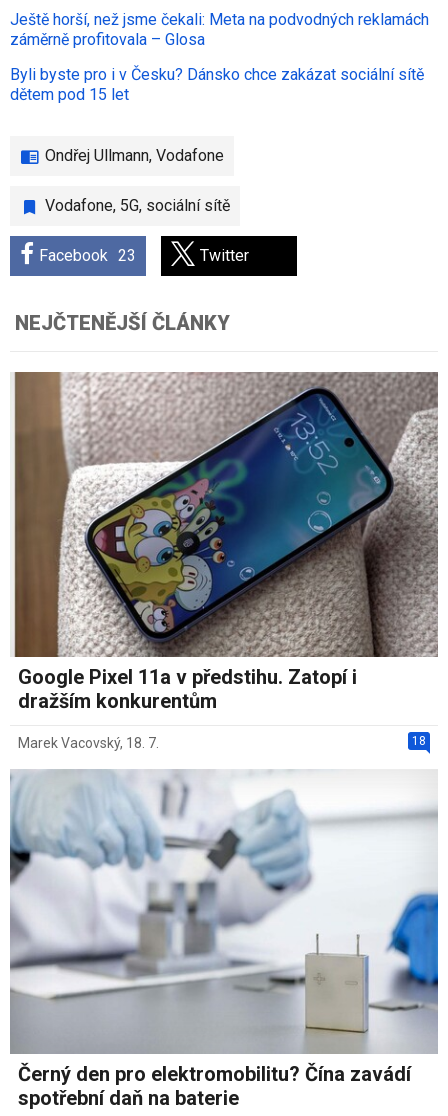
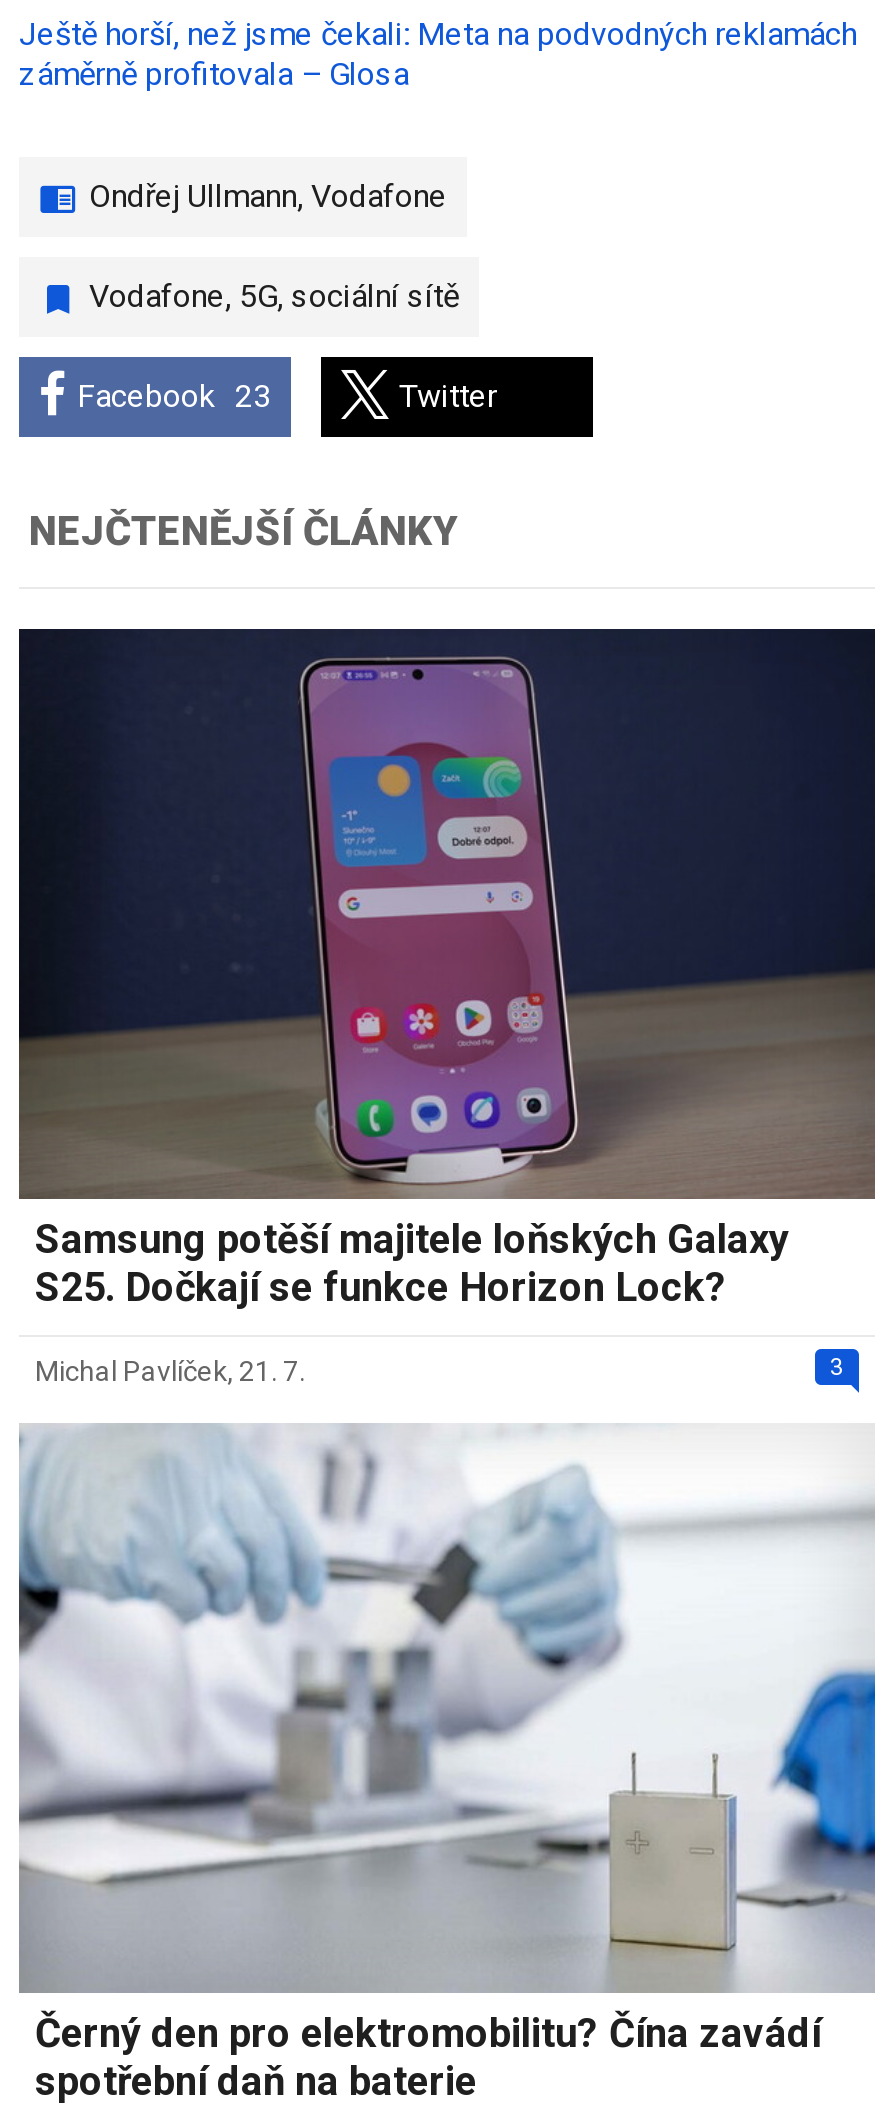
- Byli byste pro i v Česku? Dánsko chce zakázat sociální sítě
- dětem pod 15 let

- [image]
- Google Pixel 11a v předstihu. Zatopí i
- dražším konkurentům
+ [image]
+ Samsung potěší majitele loňských Galaxy
+ S25. Dočkají se funkce Horizon Lock?

- 18
- Marek Vacovský, 18. 7.
+ 3
+ Michal Pavlíček, 21. 7.
